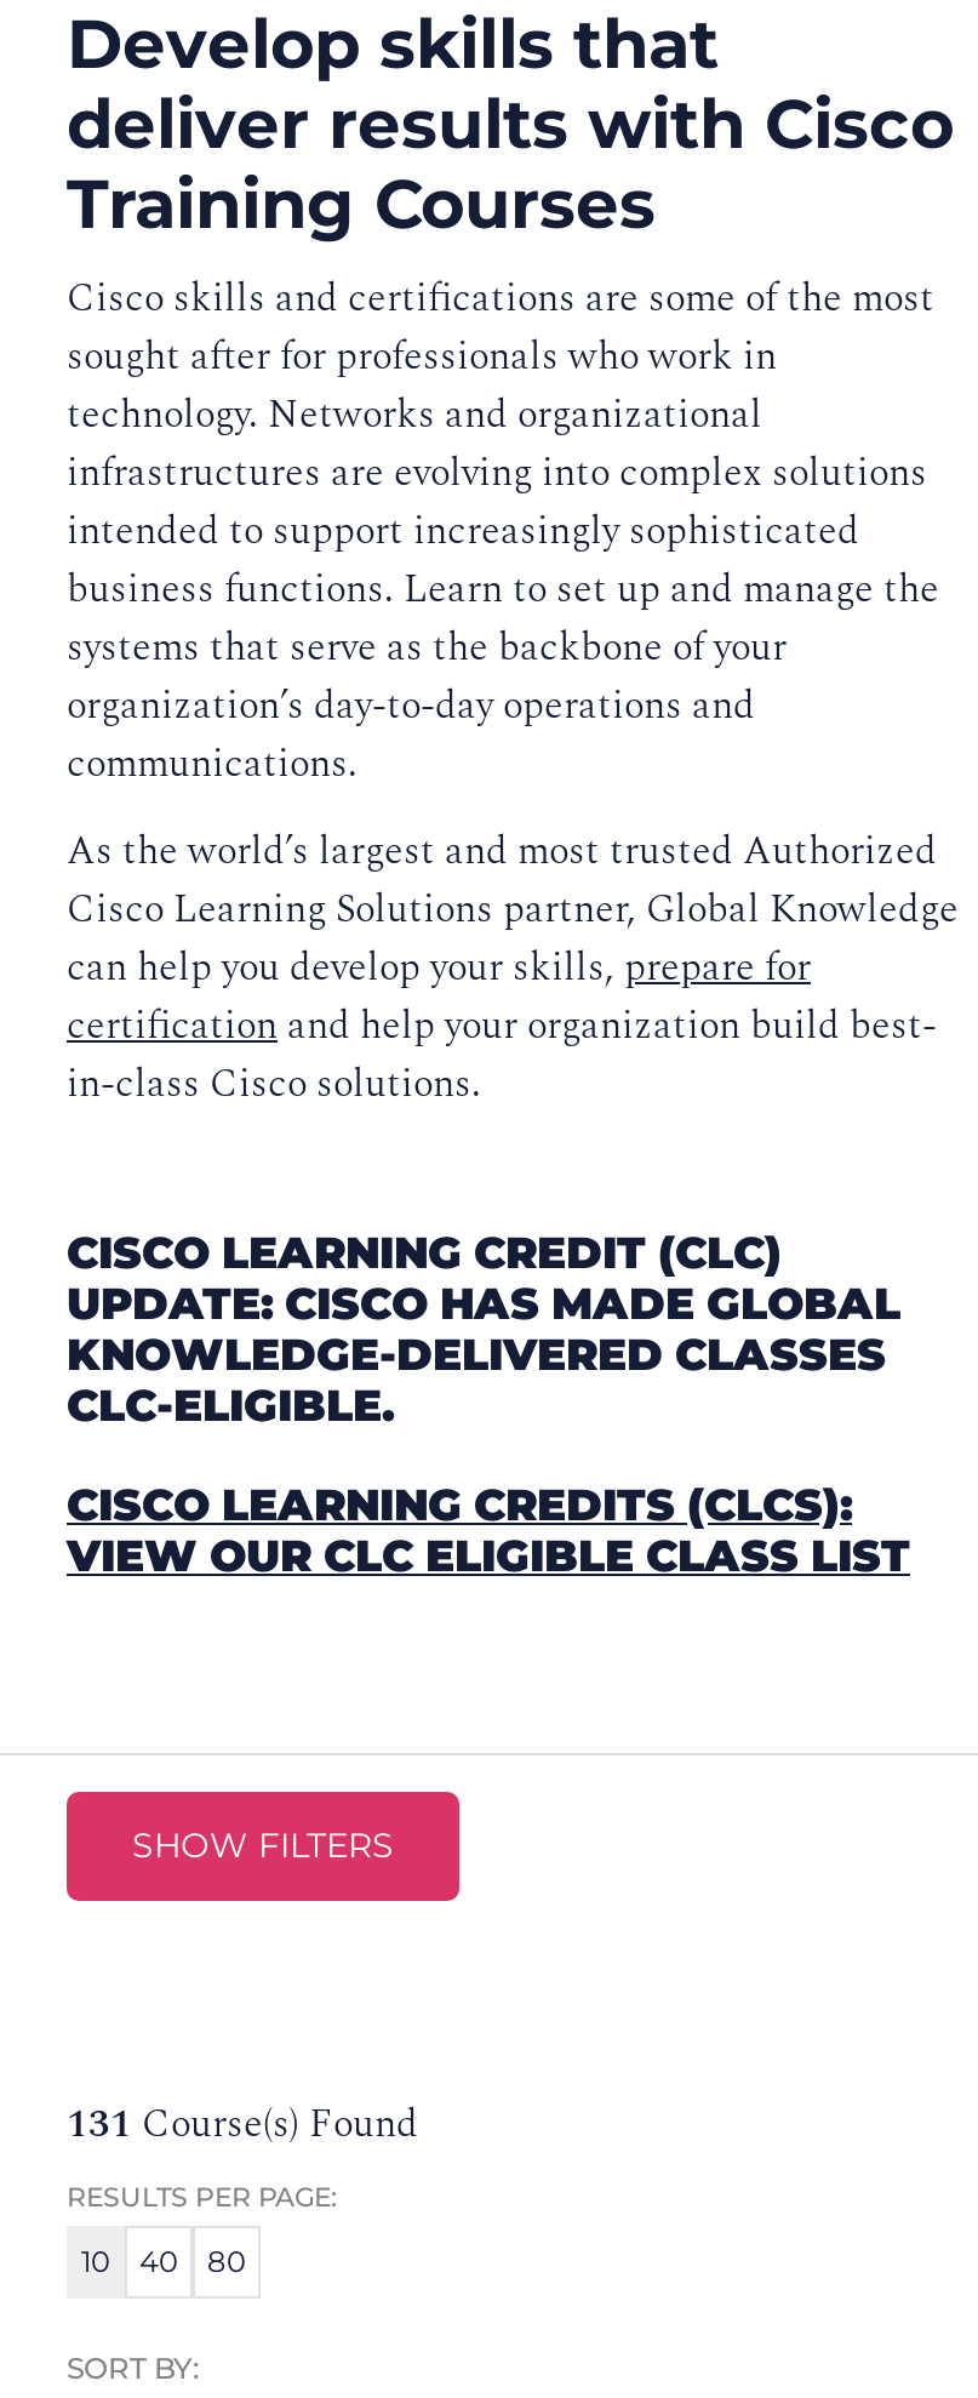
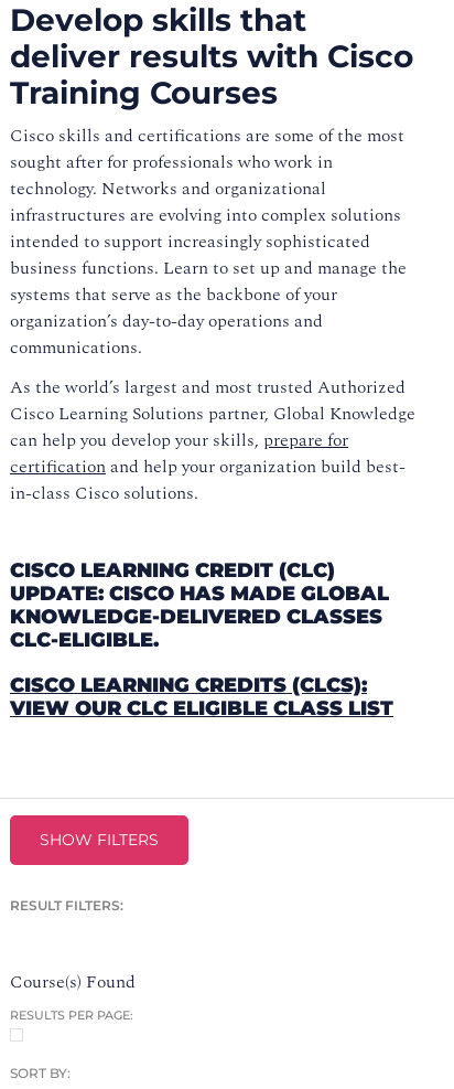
- 131 Course(s) Found
+ RESULT FILTERS:
+ Course(s) Found

- 10
- 40
- 80
